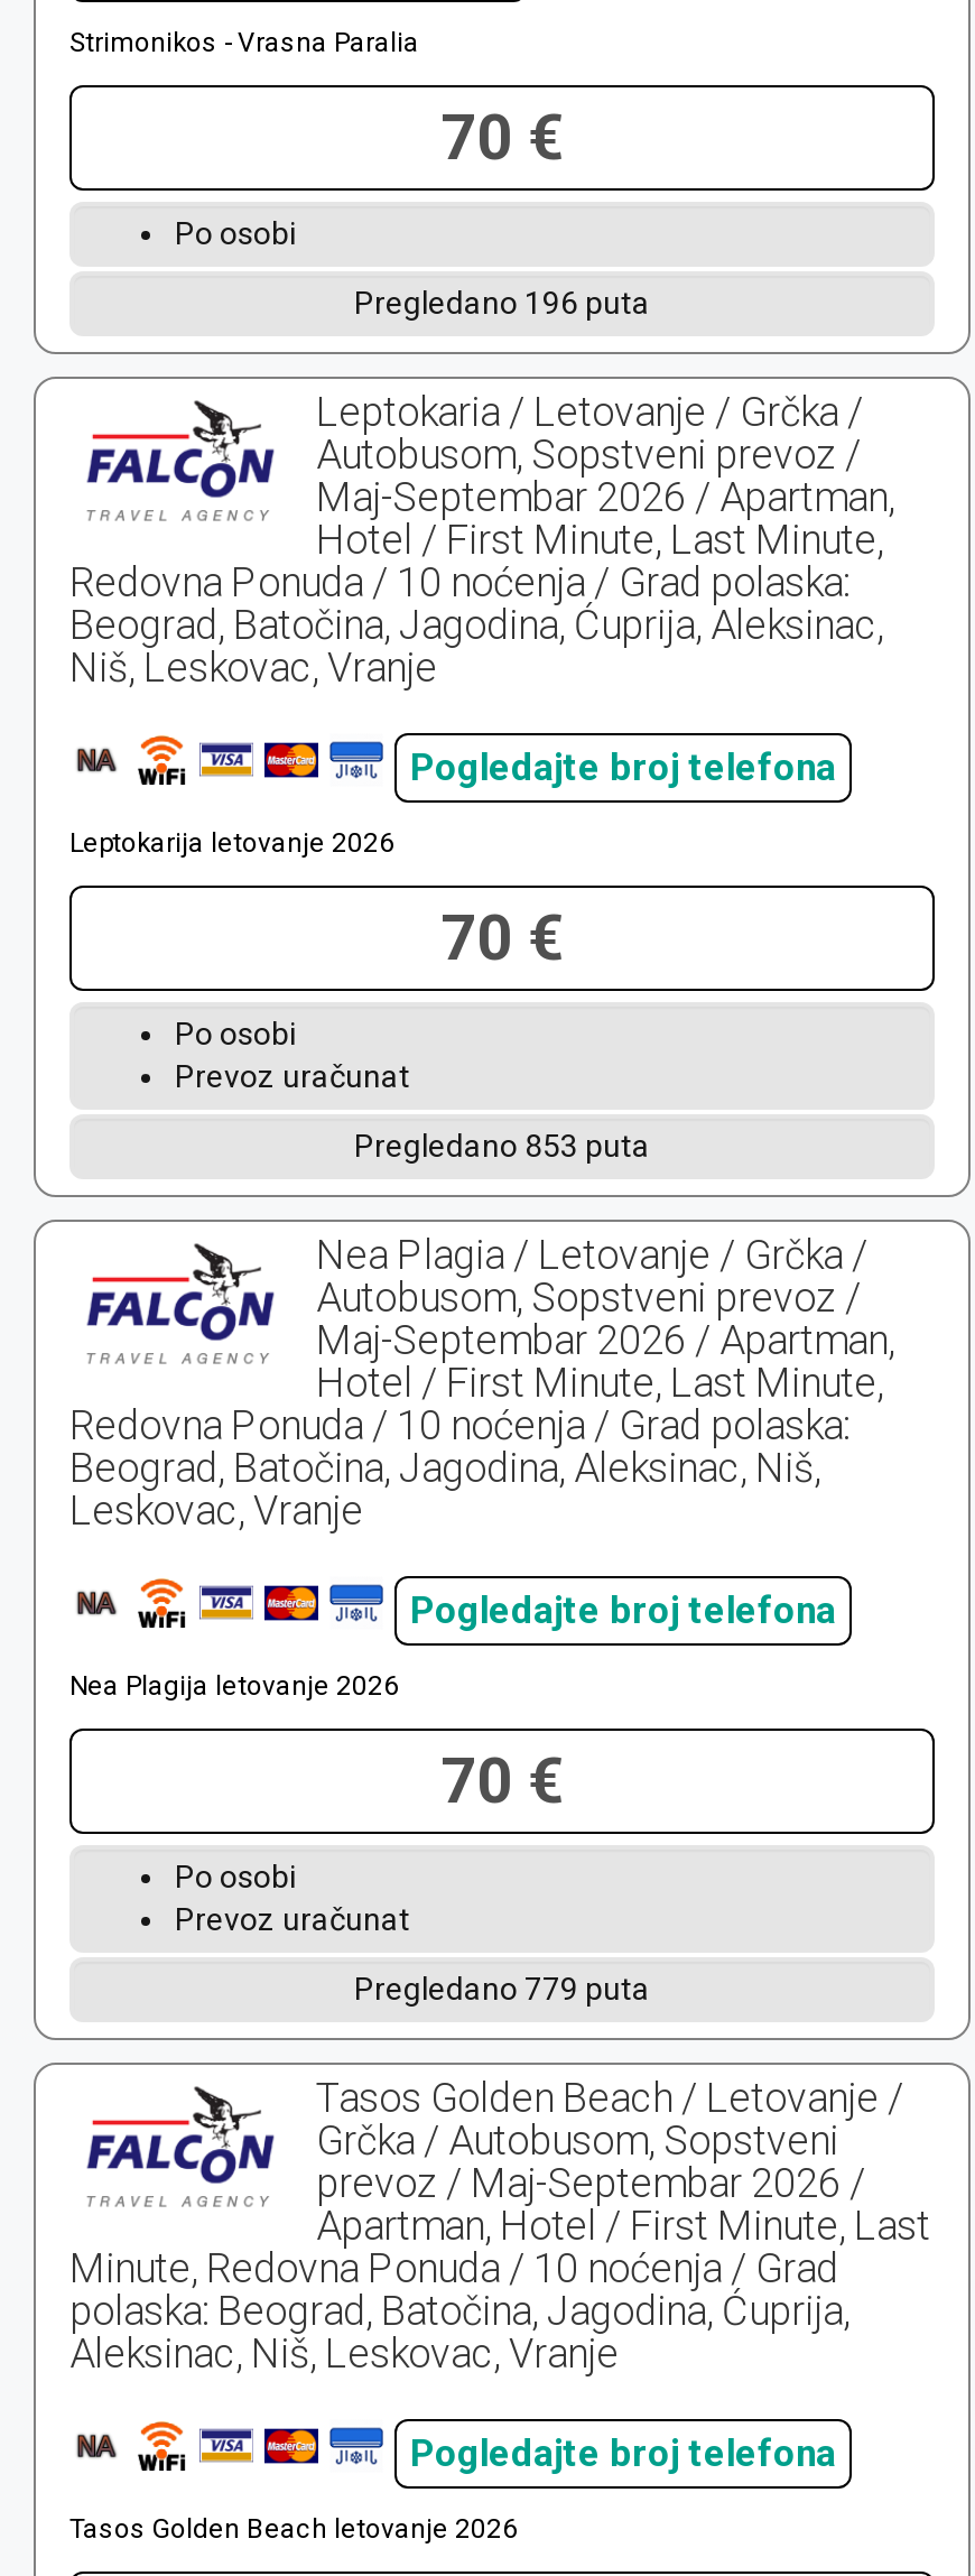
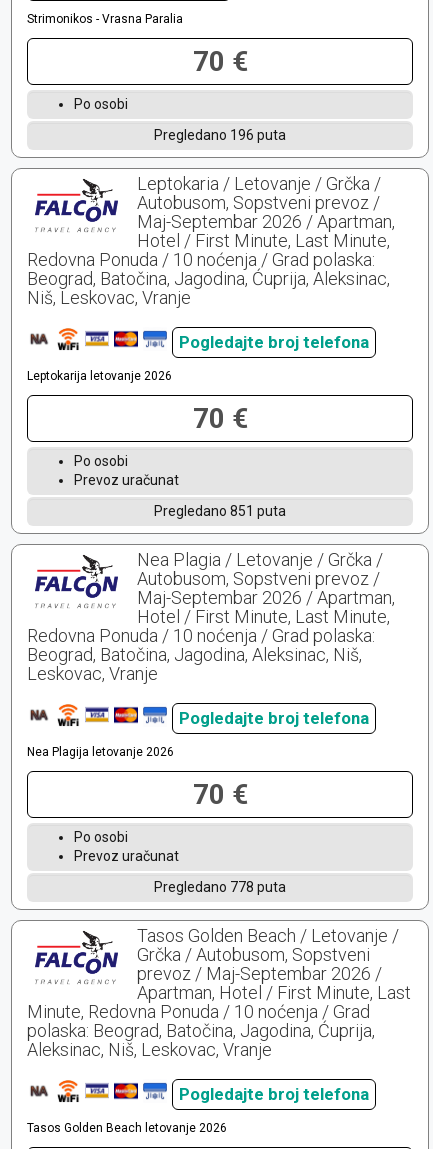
- Pregledano 853 puta
+ Pregledano 851 puta

- Pregledano 779 puta
+ Pregledano 778 puta
